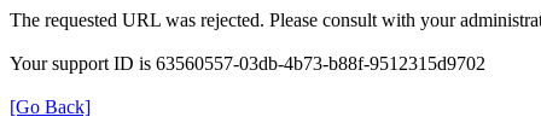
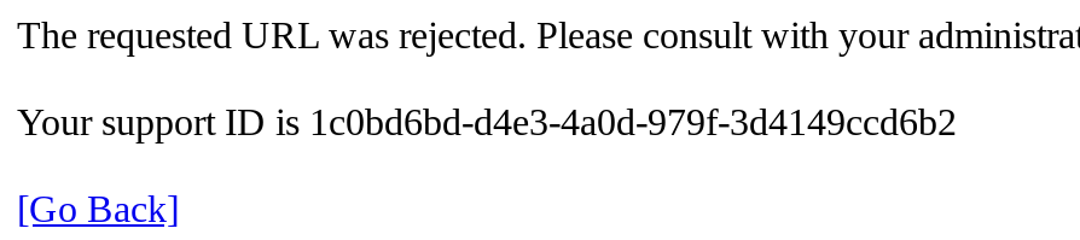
- Your support ID is 63560557-03db-4b73-b88f-9512315d9702
+ Your support ID is 1c0bd6bd-d4e3-4a0d-979f-3d4149ccd6b2
